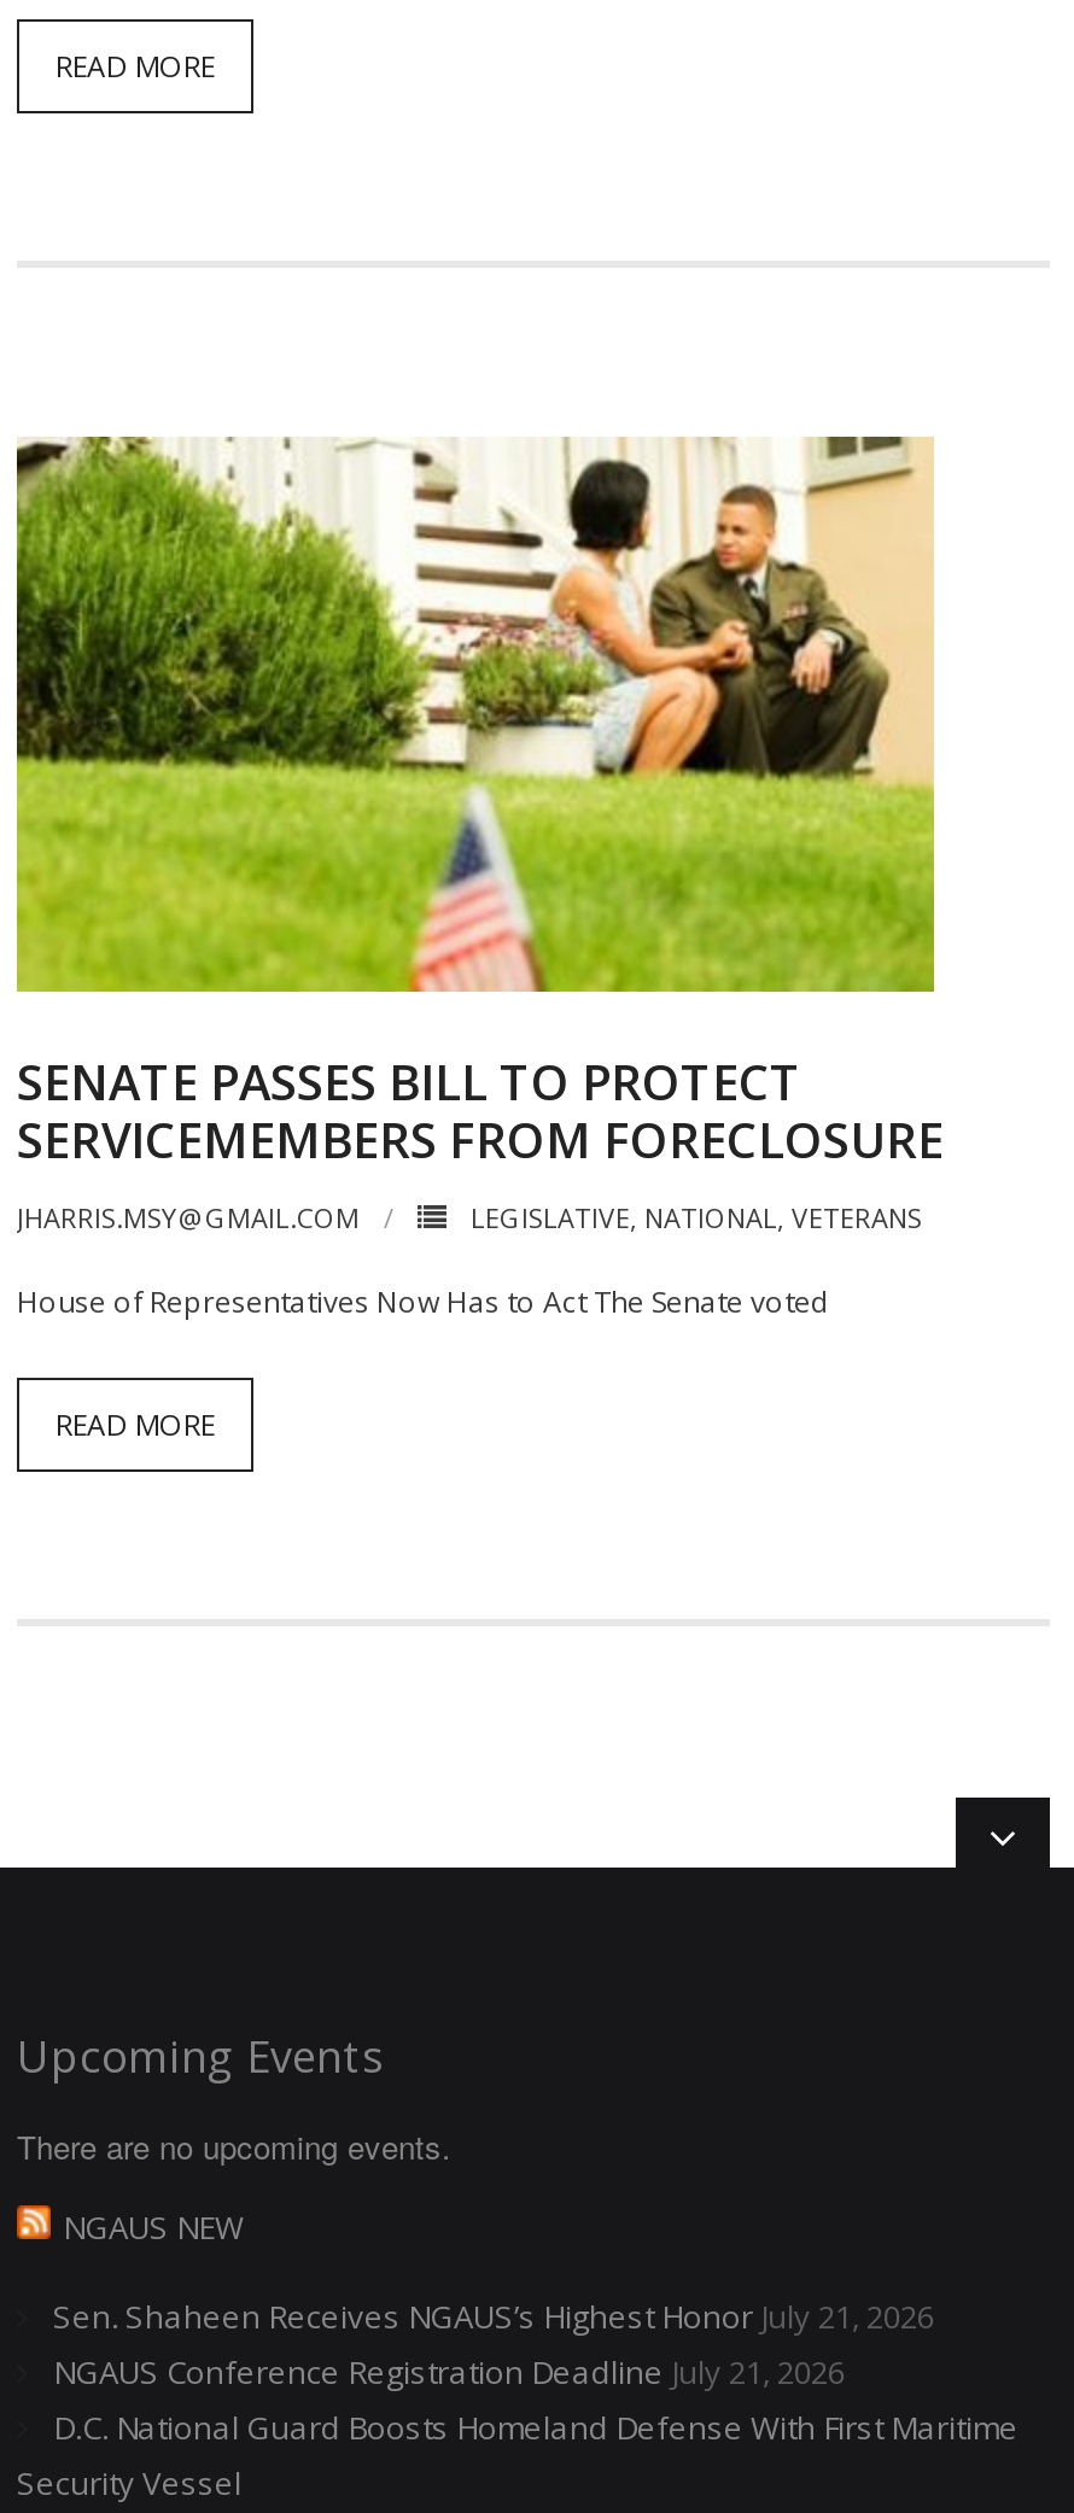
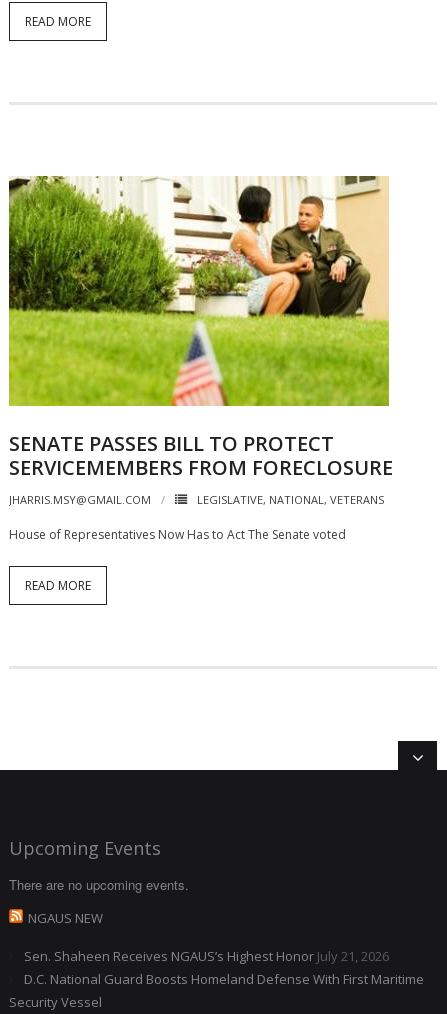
- NGAUS Conference Registration Deadline July 21, 2026
